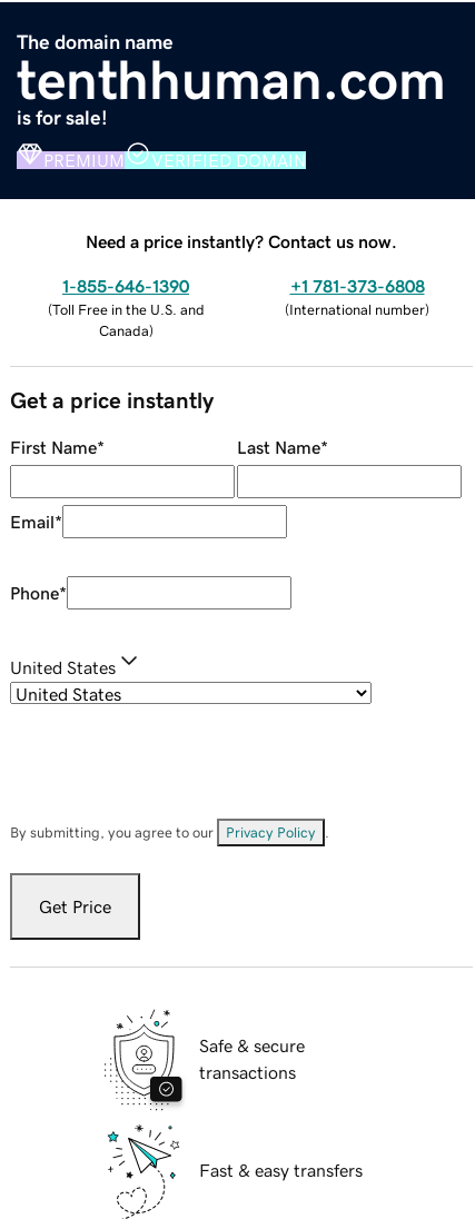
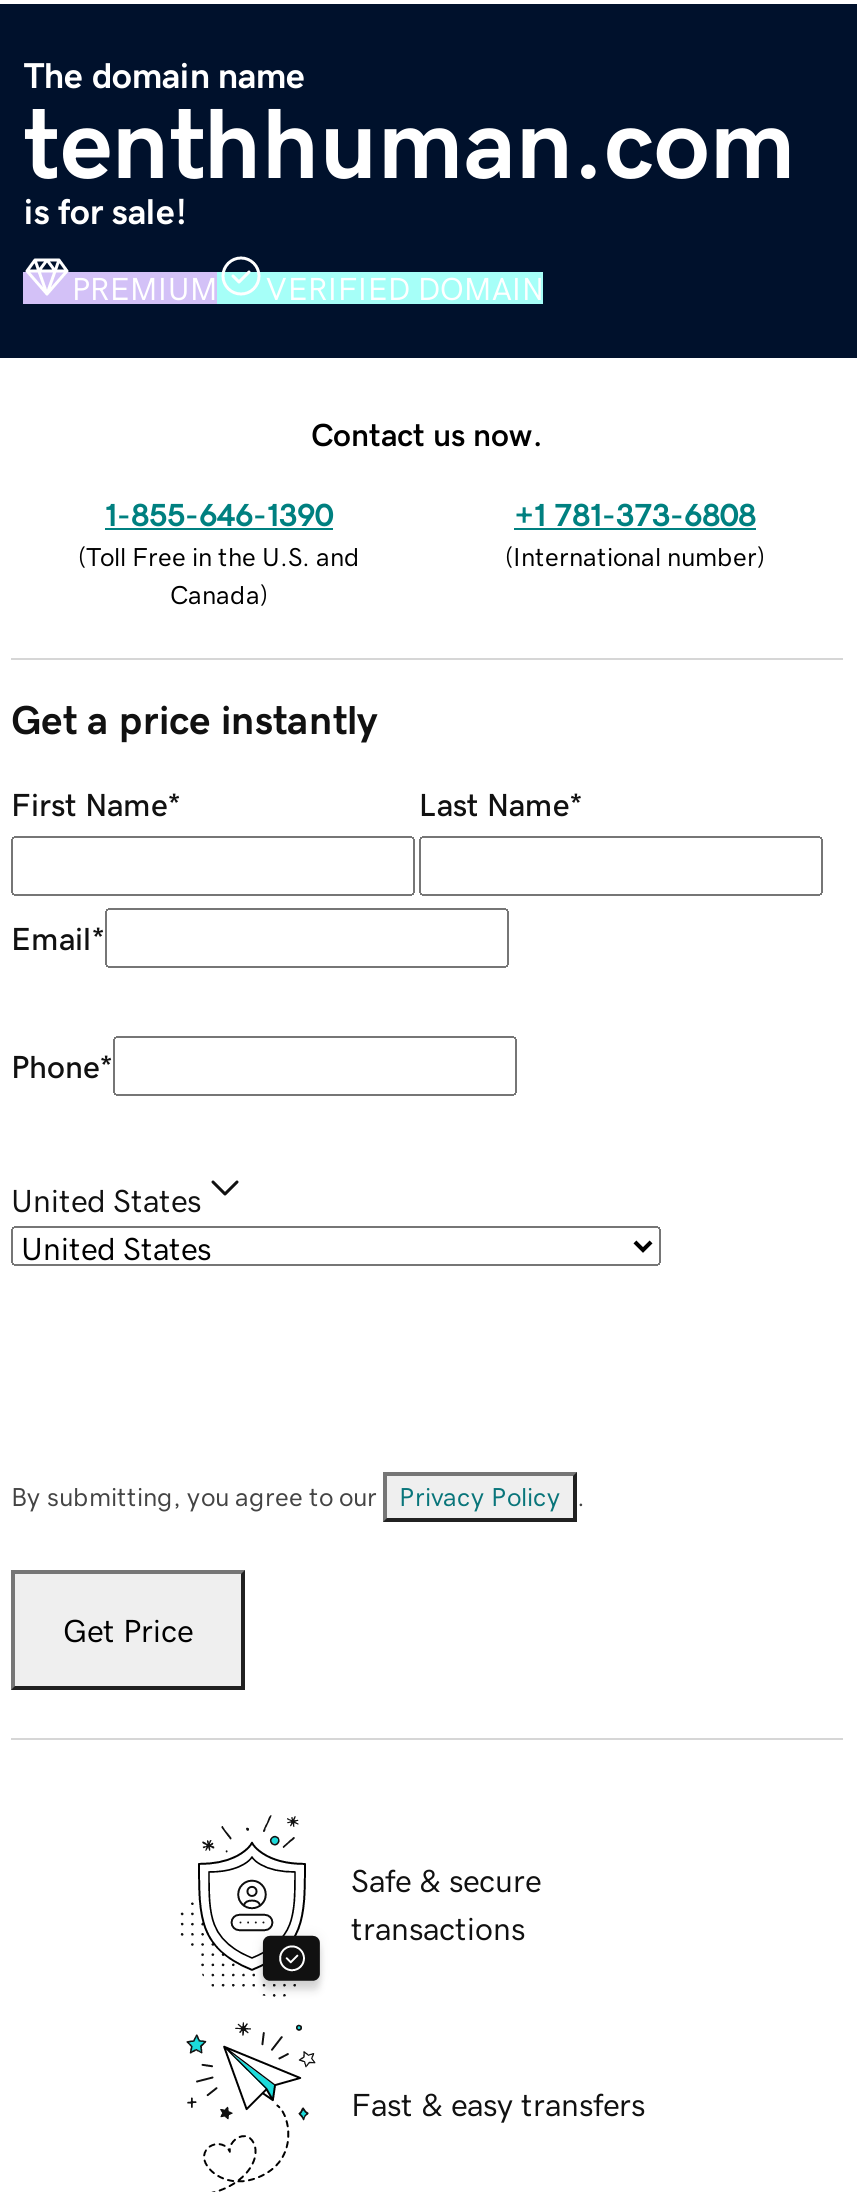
- Need a price instantly? Contact us now.
+ Contact us now.
